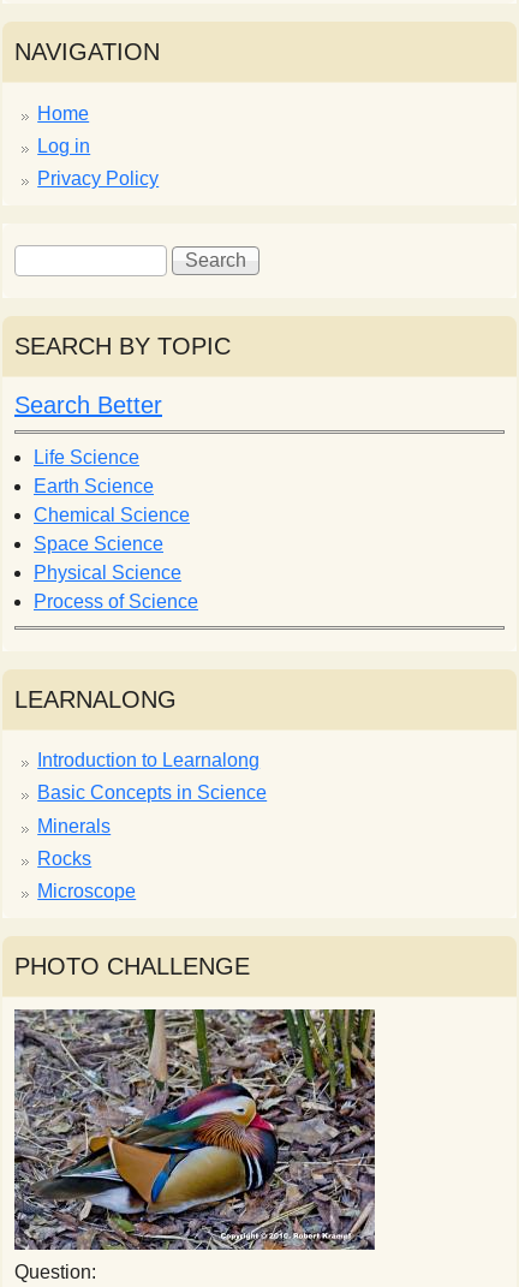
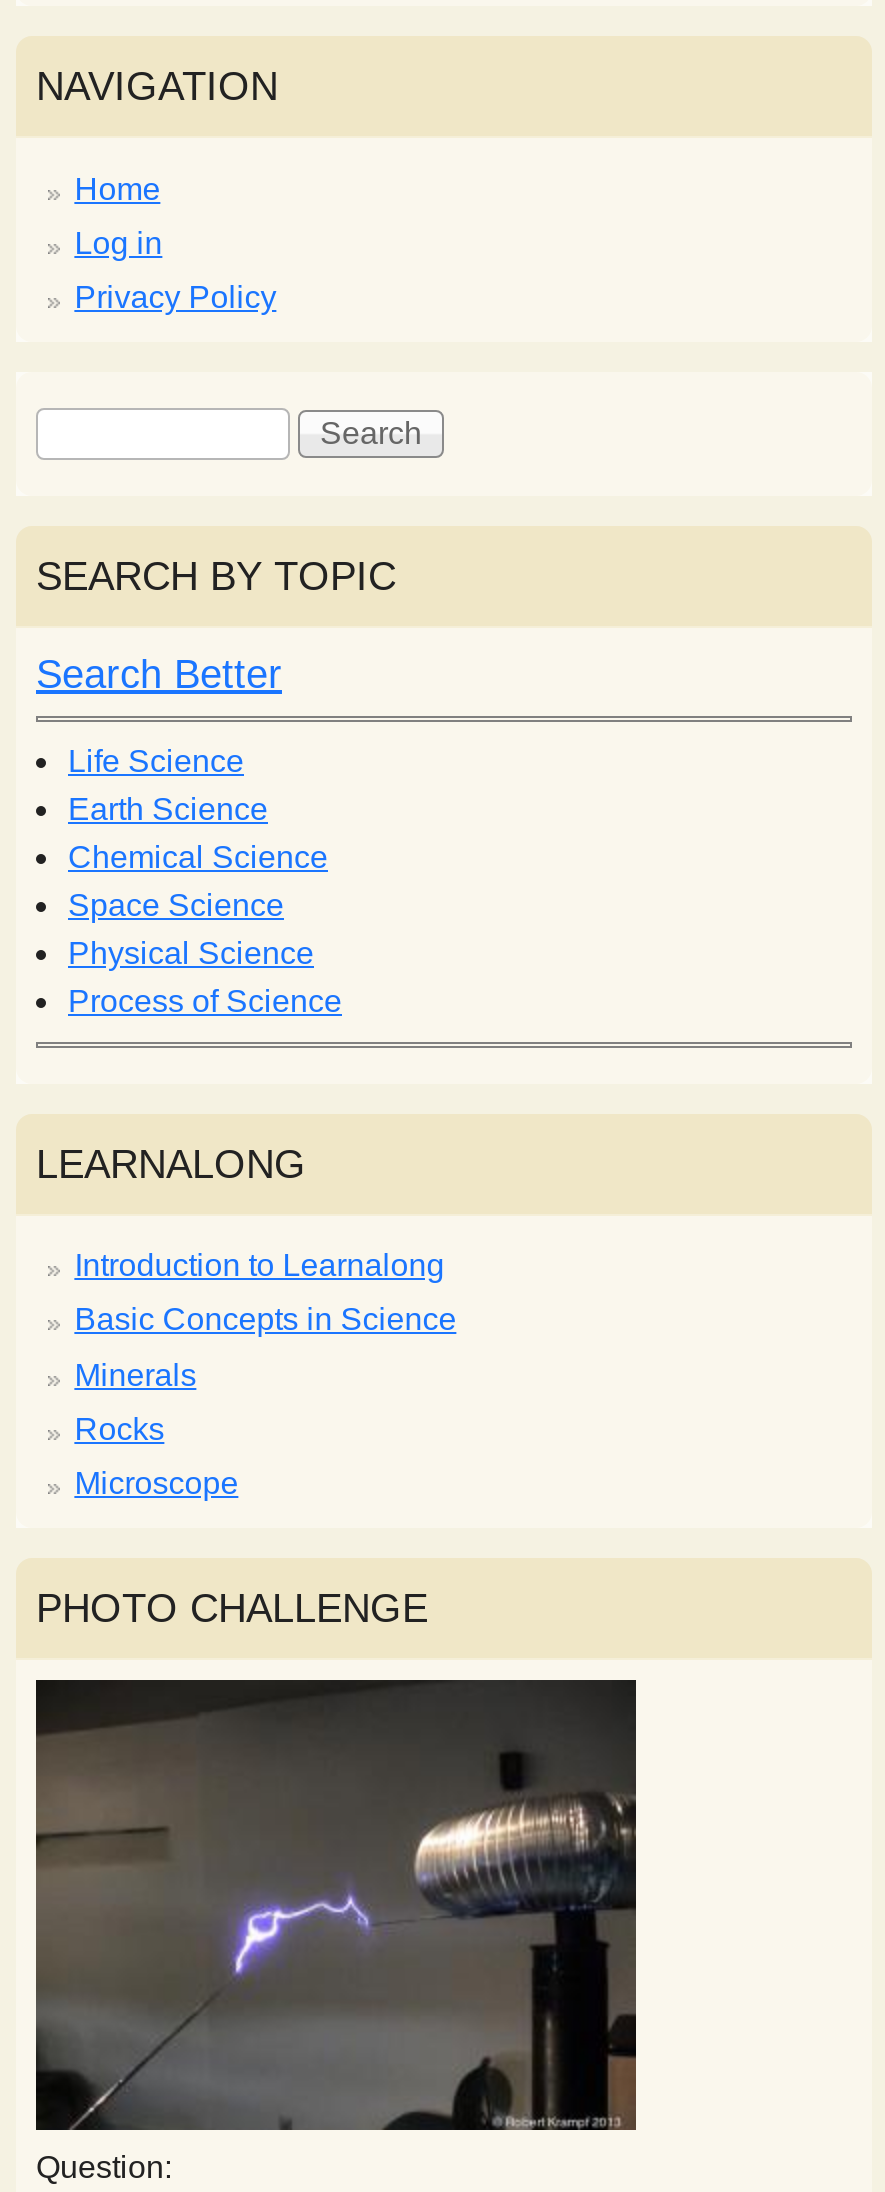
- [image]
+ [image]
